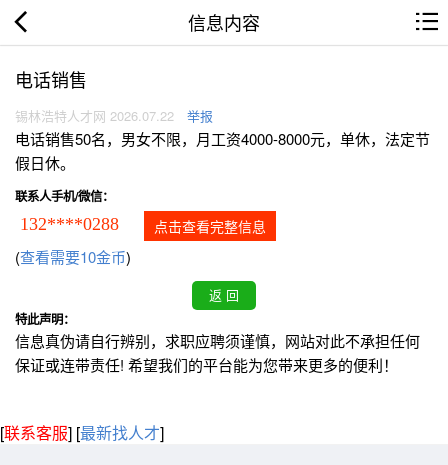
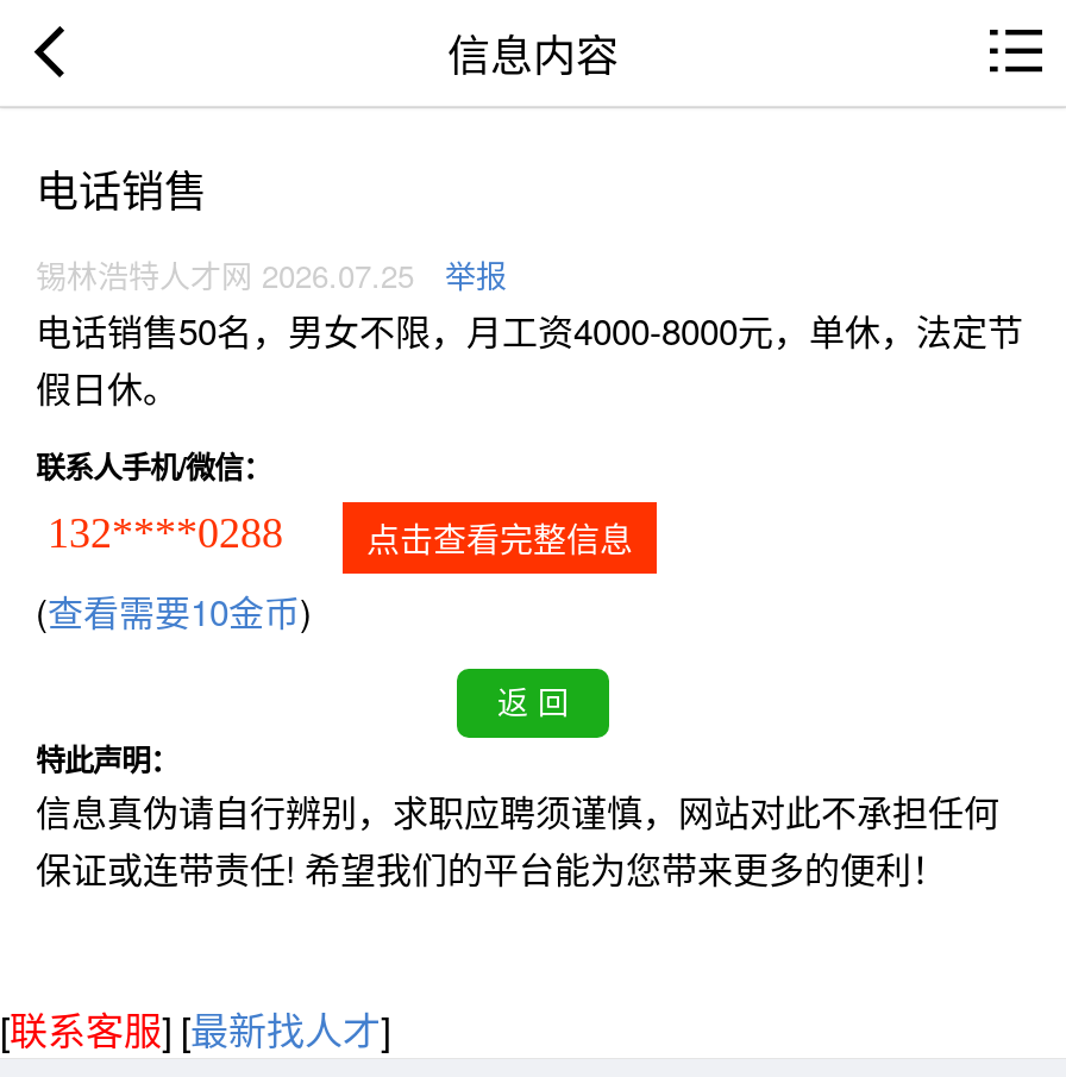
- 锡林浩特人才网 2026.07.22
+ 锡林浩特人才网 2026.07.25
